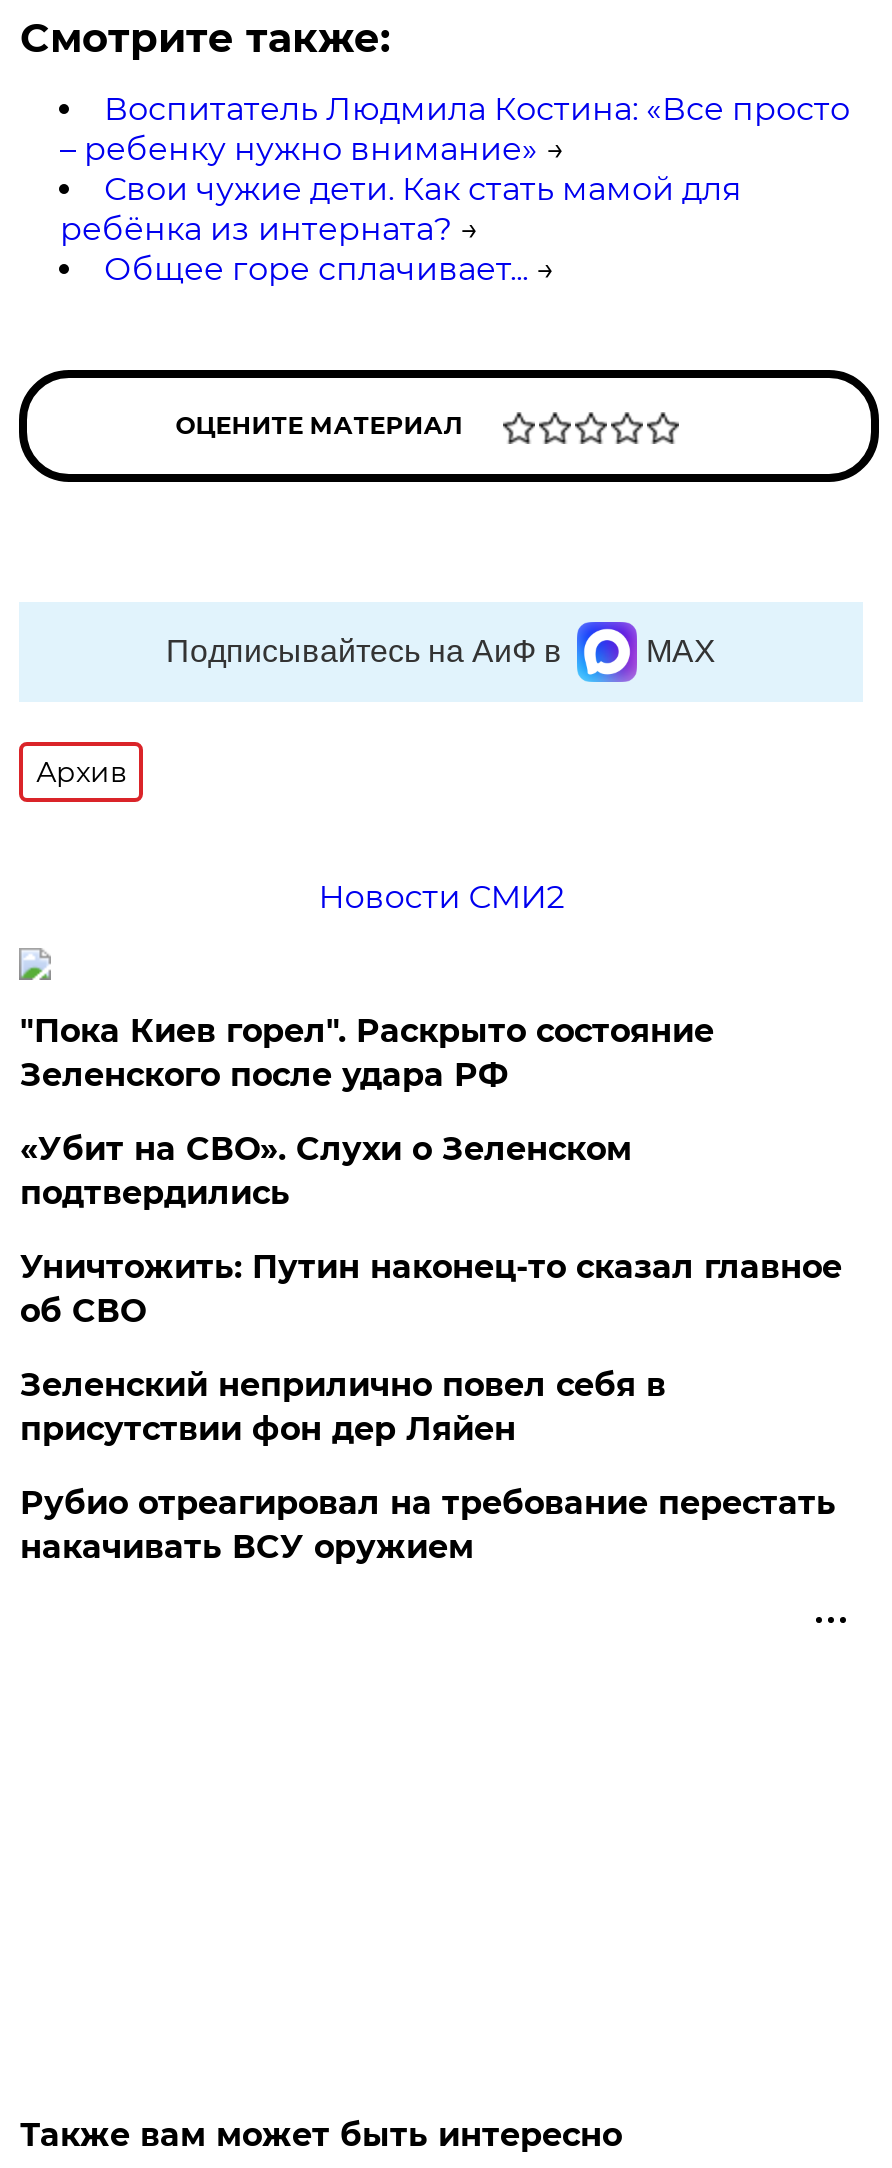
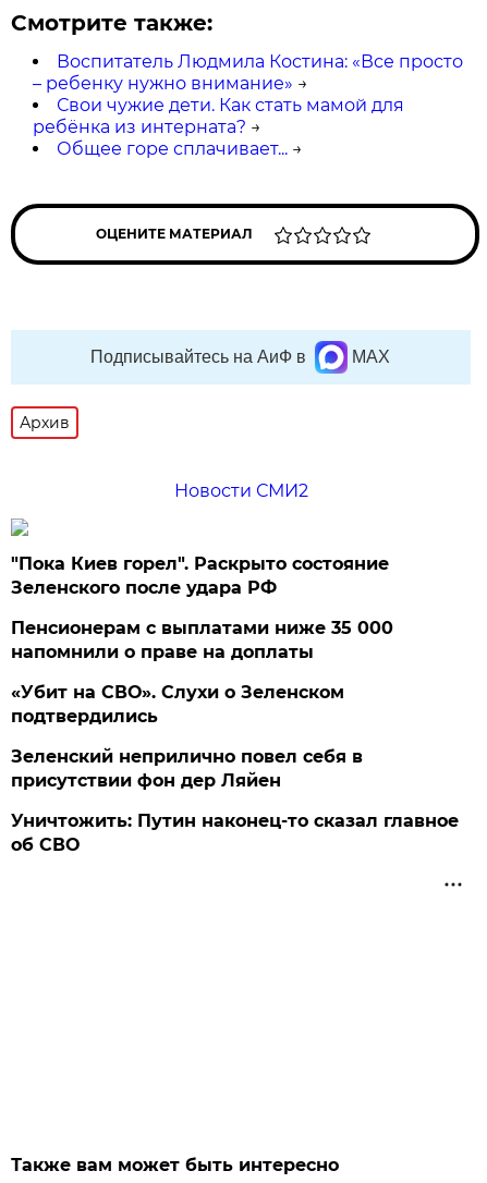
+ Пенсионерам с выплатами ниже 35 000
+ напомнили о праве на доплаты

moved down: «Убит на СВО». Слухи о Зеленском | подтвердились

moved down: Уничтожить: Путин наконец-то сказал главное | об СВО

- Рубио отреагировал на требование перестать
- накачивать ВСУ оружием
